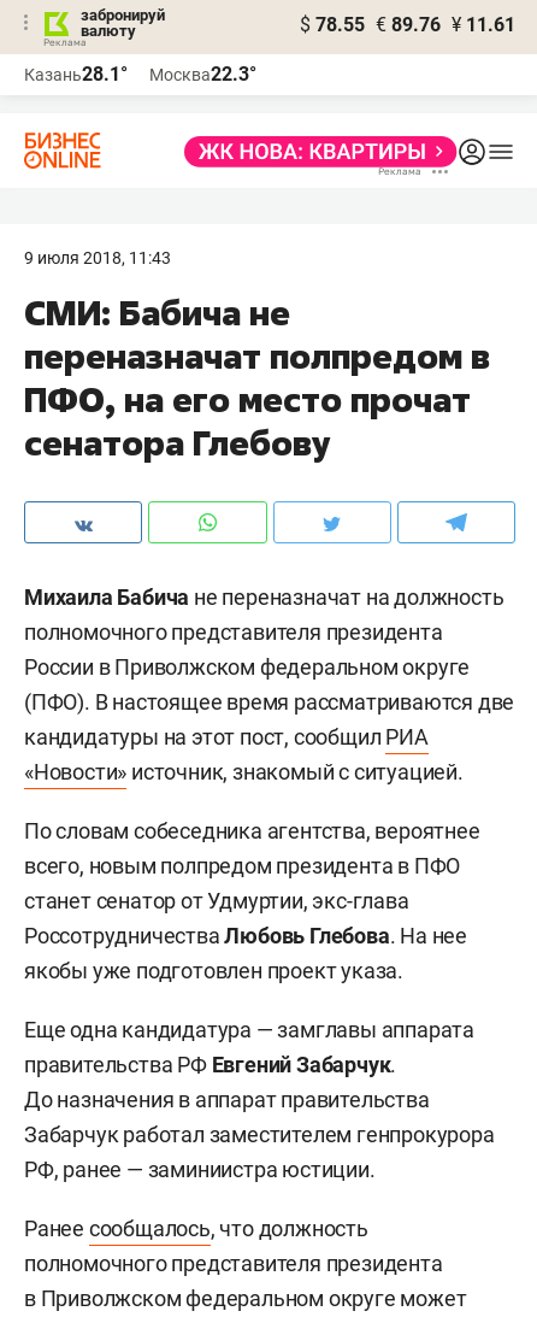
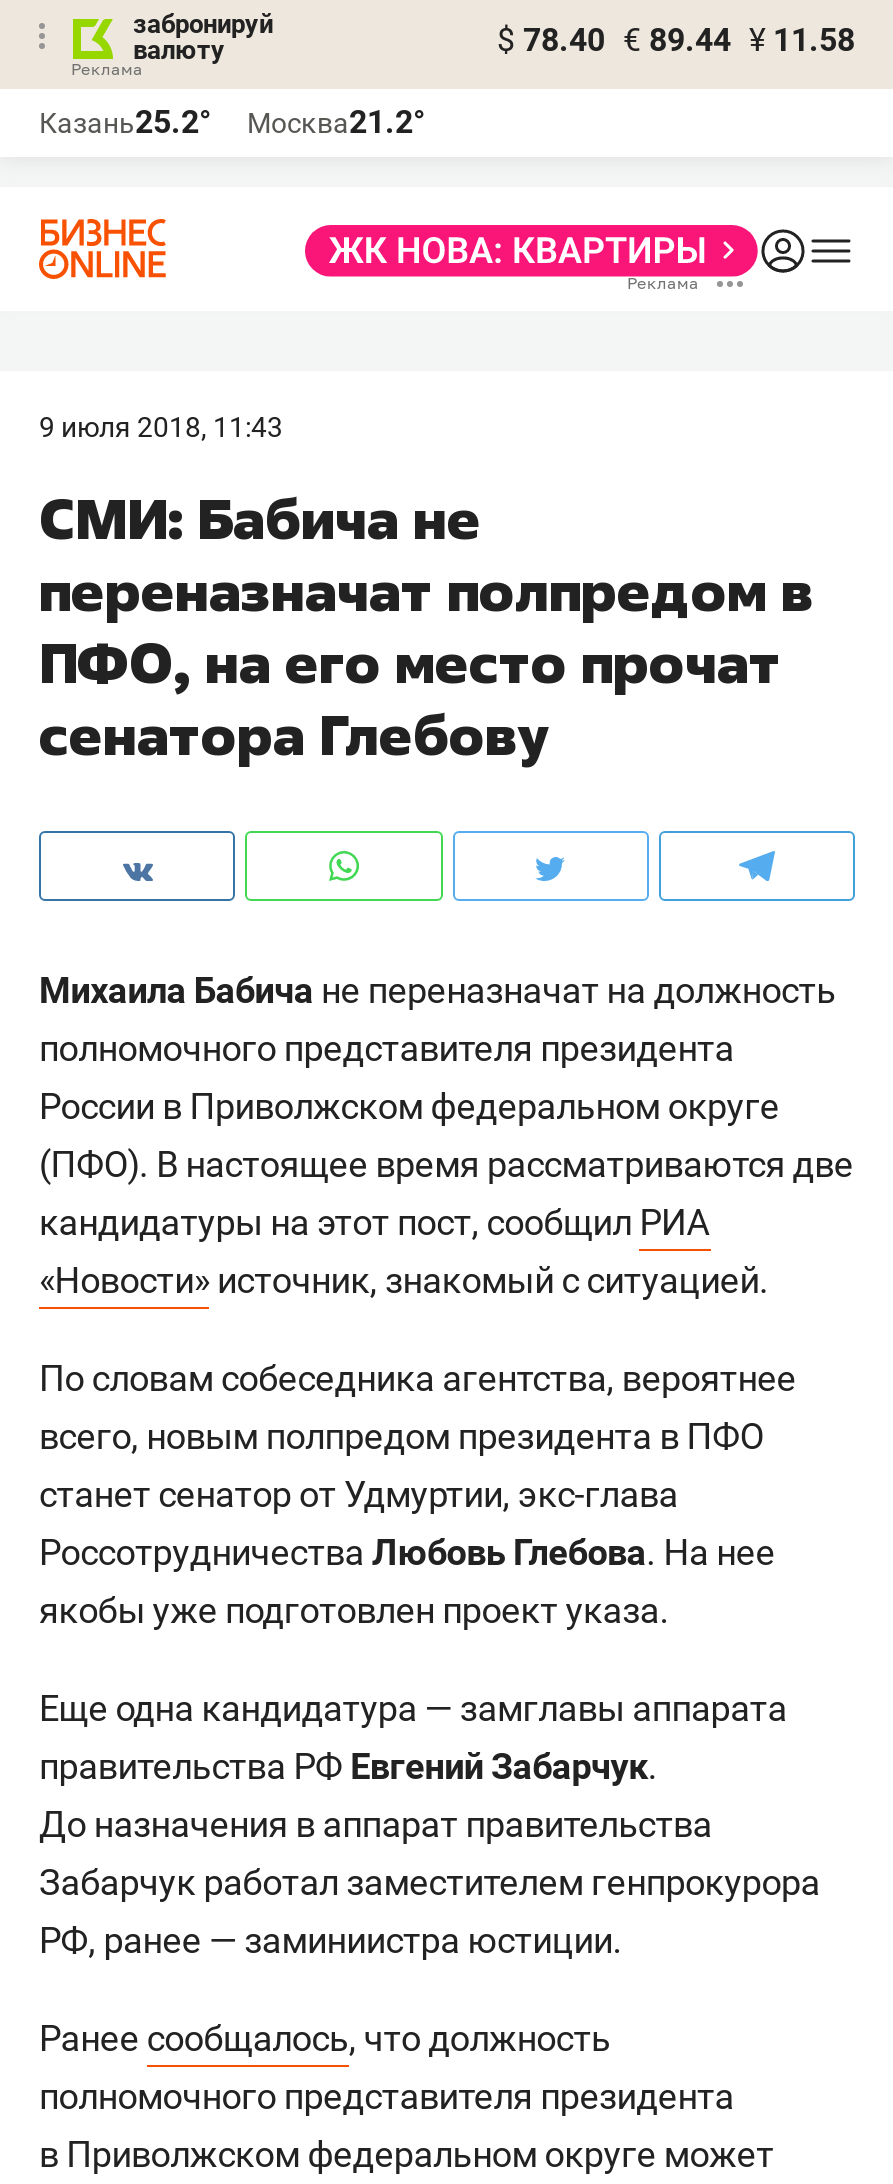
- $ 78.55 € 89.76 ¥ 11.61
+ $ 78.40 € 89.44 ¥ 11.58

- Казань28.1°
+ Казань25.2°

- Москва22.3°
+ Москва21.2°
